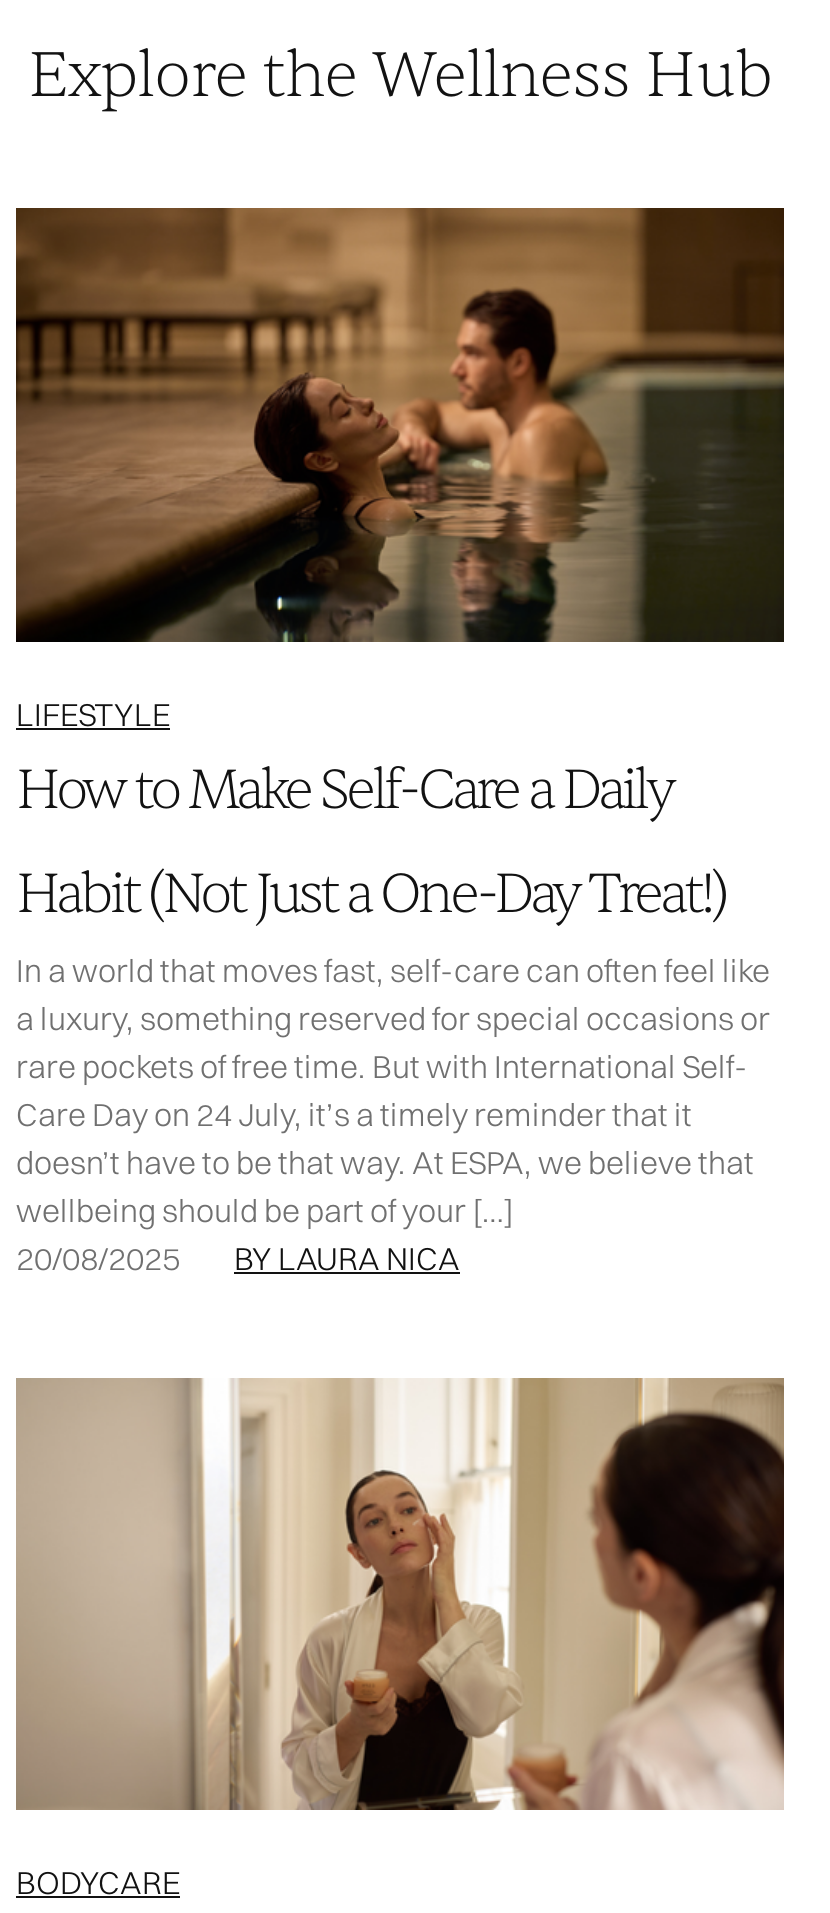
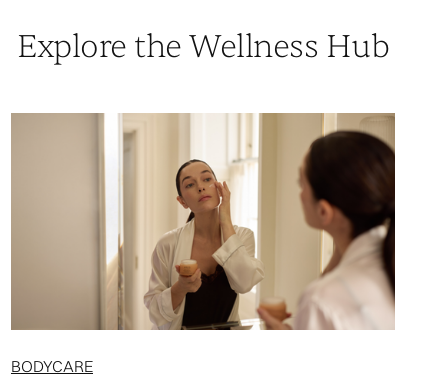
- [image]
- LIFESTYLE
- How to Make Self-Care a Daily
- Habit (Not Just a One-Day Treat!)
- In a world that moves fast, self-care can often feel like
- a luxury, something reserved for special occasions or
- rare pockets of free time. But with International Self-
- Care Day on 24 July, it’s a timely reminder that it
- doesn’t have to be that way. At ESPA, we believe that
- wellbeing should be part of your […]
- 20/08/2025
- BY LAURA NICA
